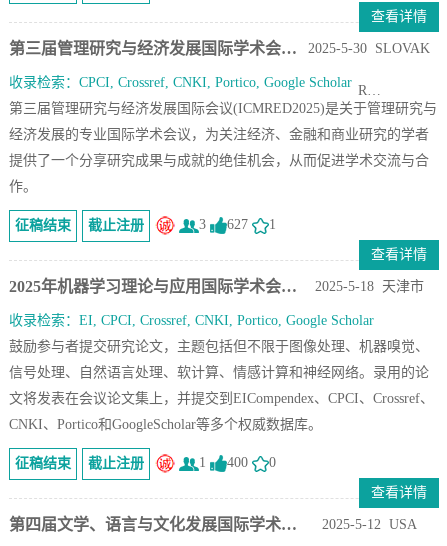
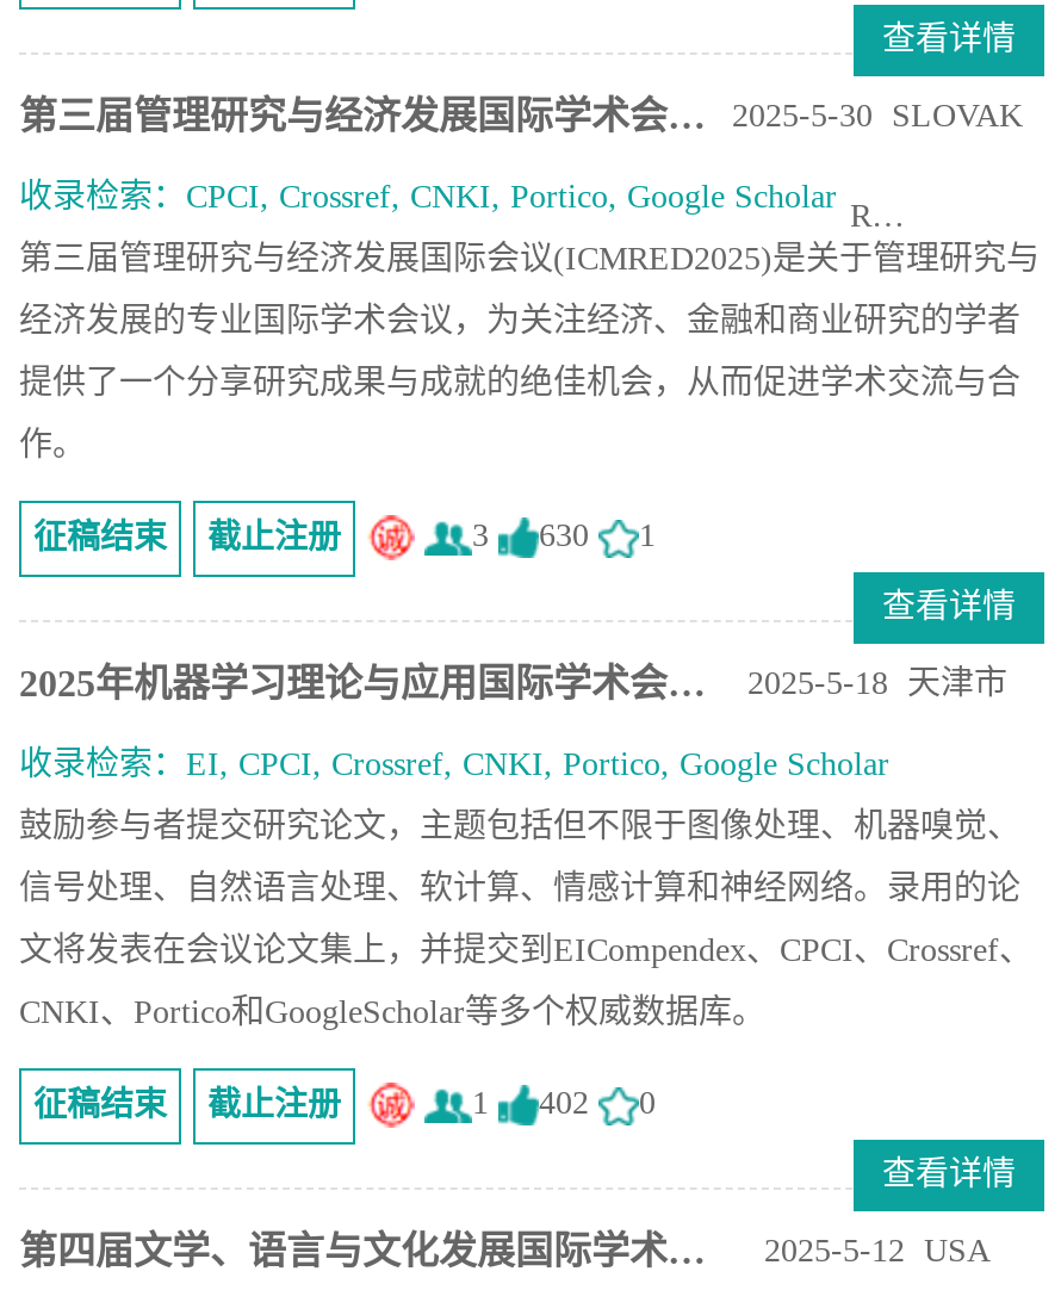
- 627
+ 630

- 400
+ 402
